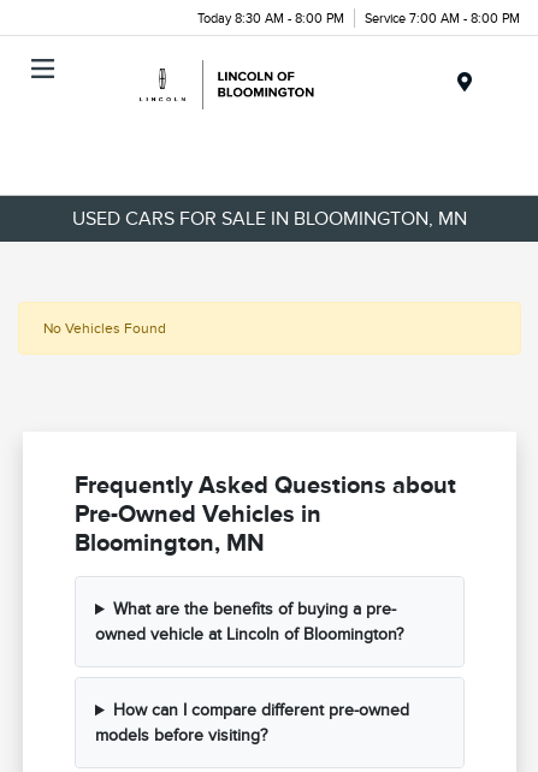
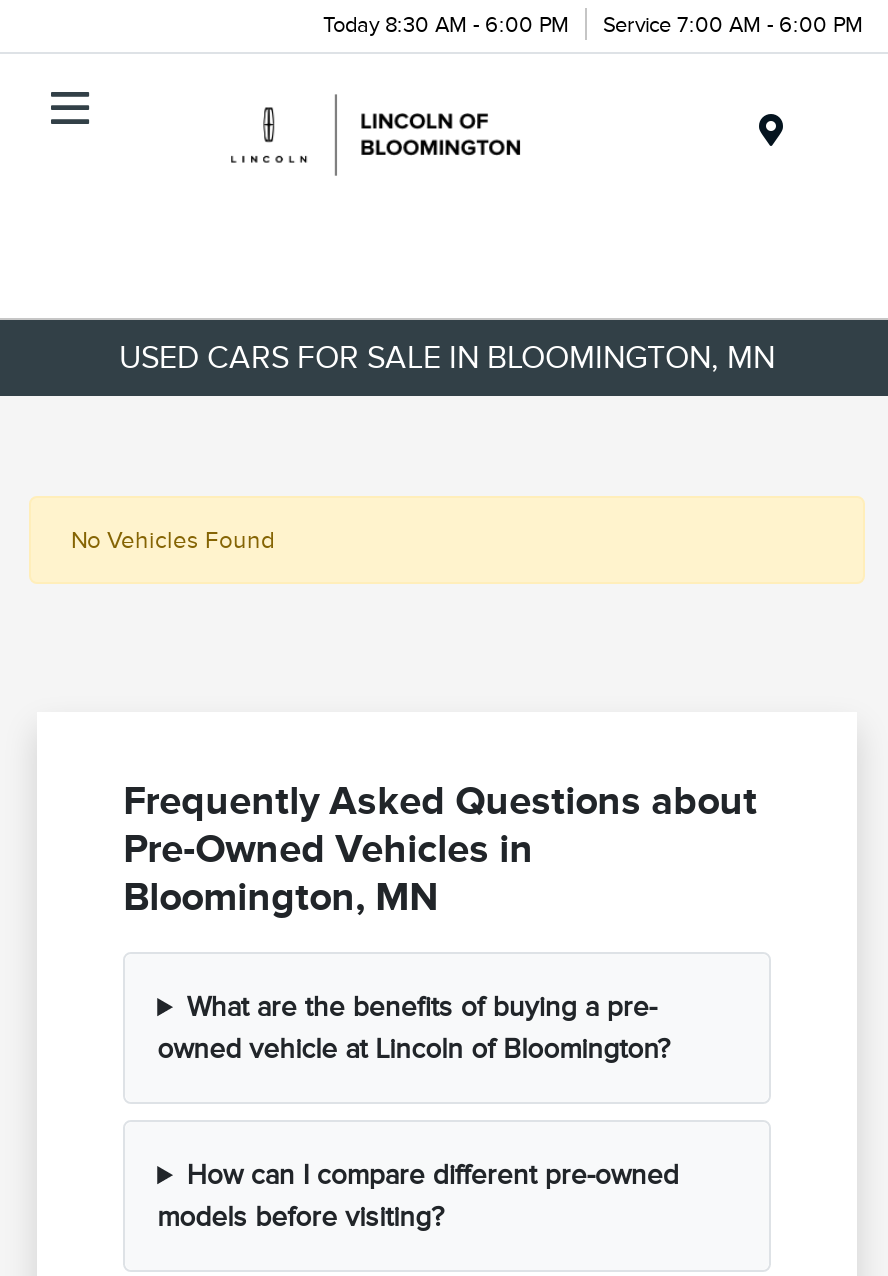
- Today 8:30 AM - 8:00 PM
+ Today 8:30 AM - 6:00 PM

- Service 7:00 AM - 8:00 PM
+ Service 7:00 AM - 6:00 PM
